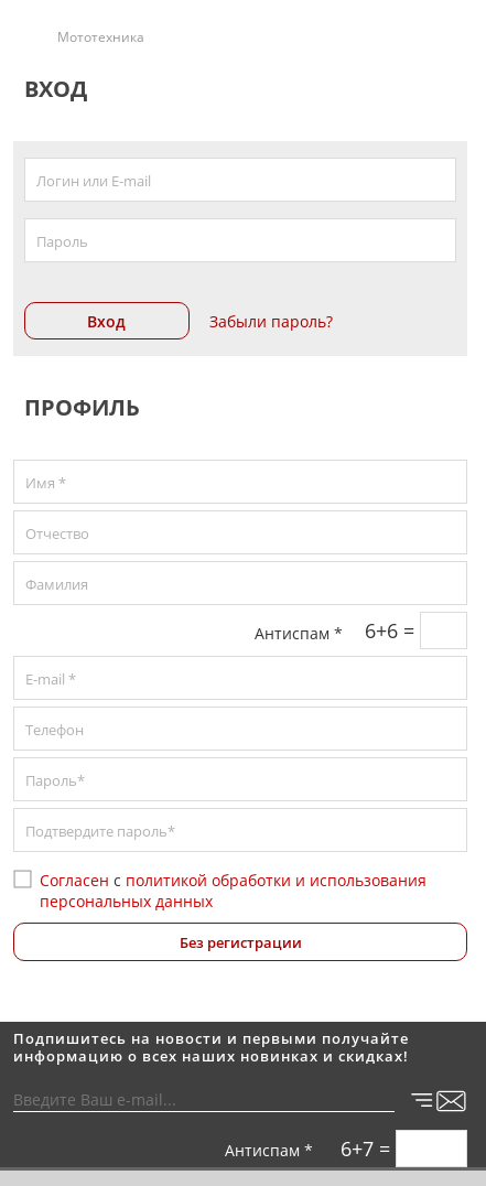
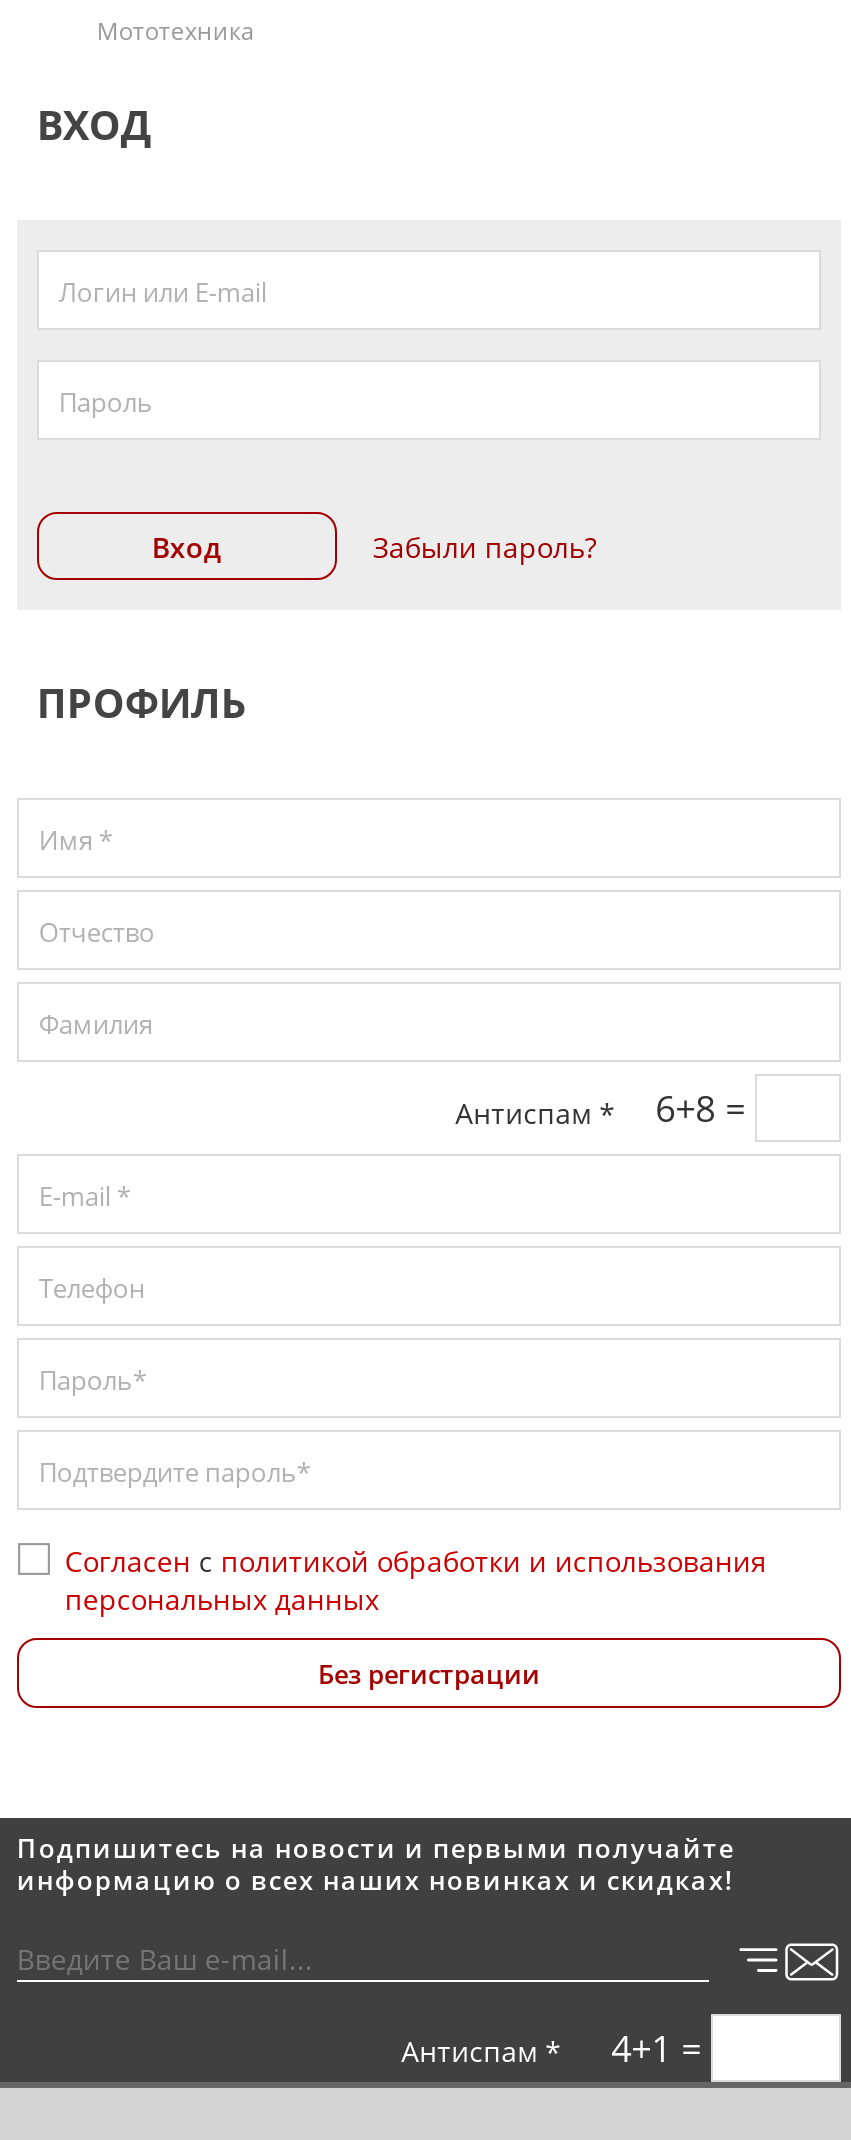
- Антиспам * 6+6 =
+ Антиспам * 6+8 =

- Антиспам * 6+7 =
+ Антиспам * 4+1 =
